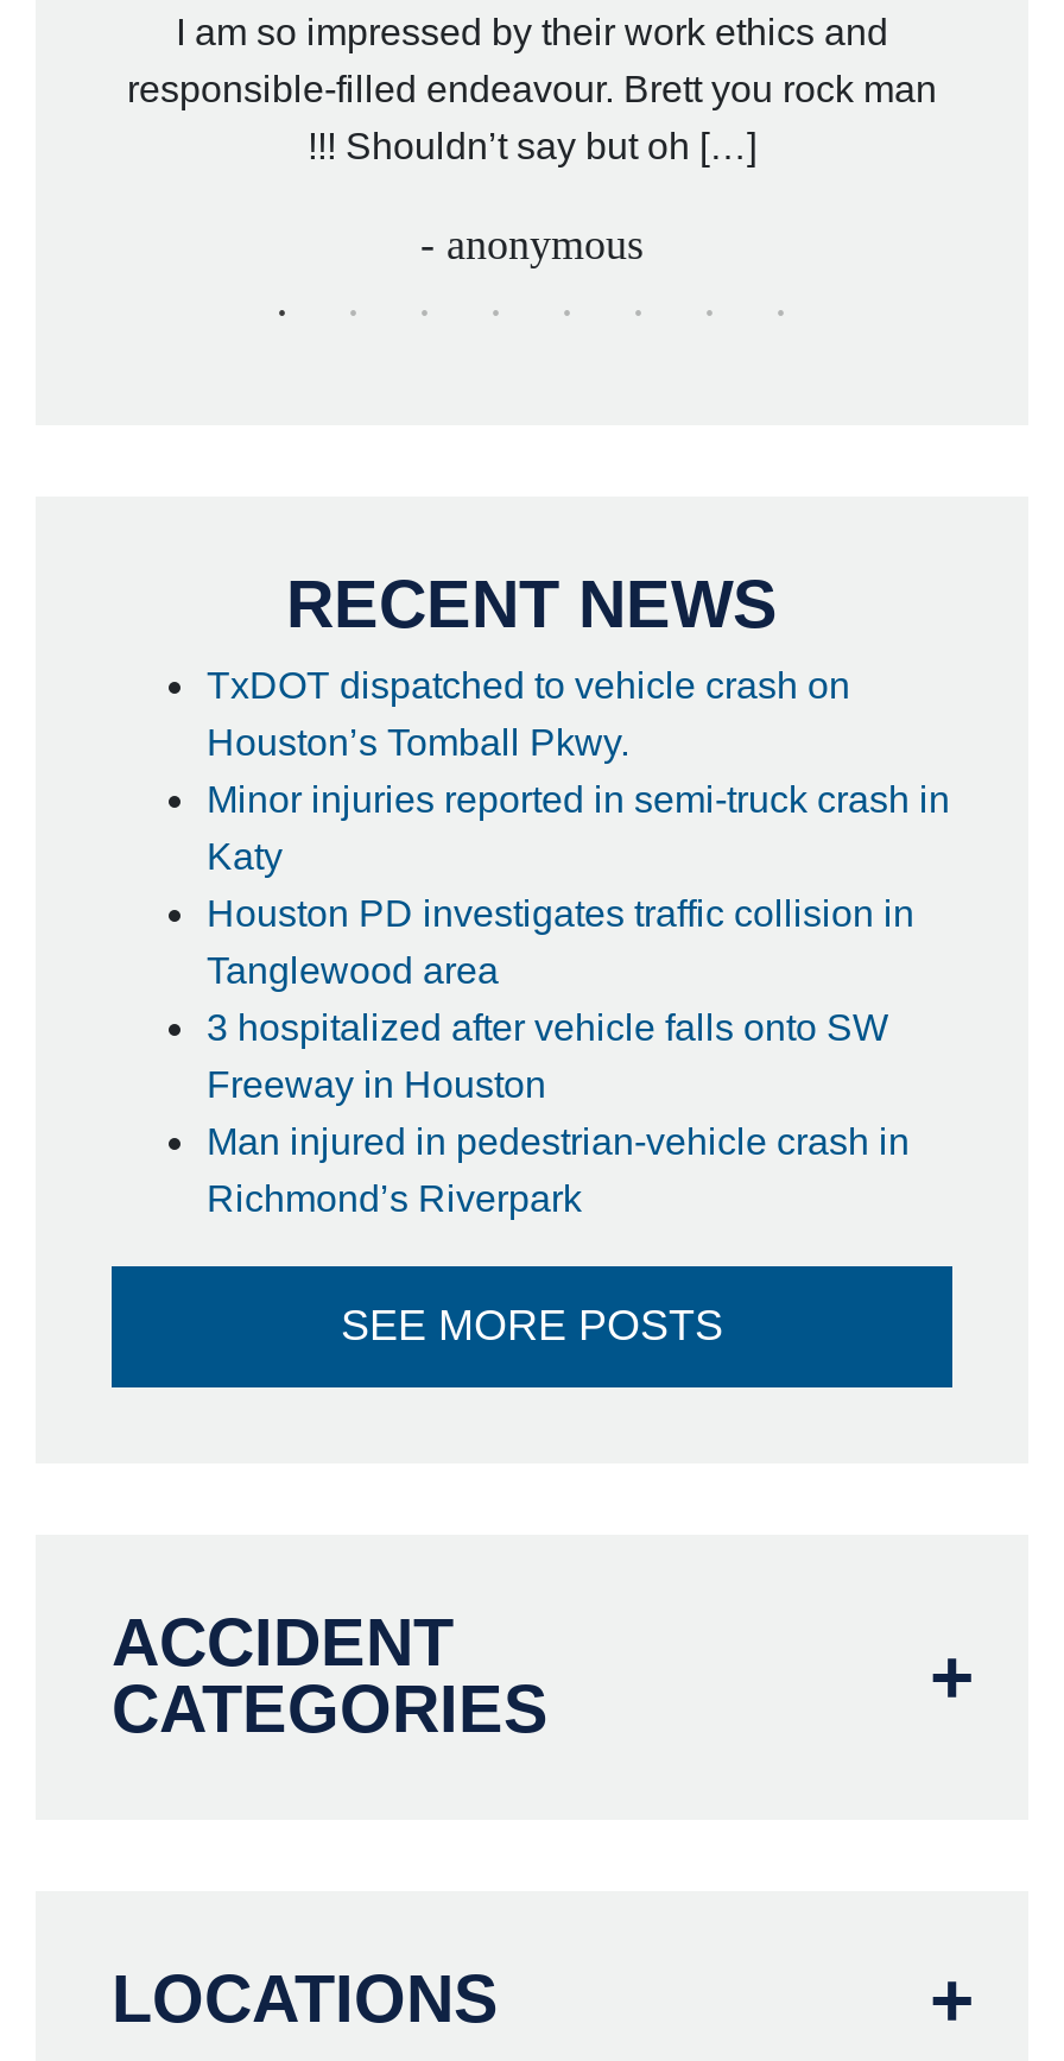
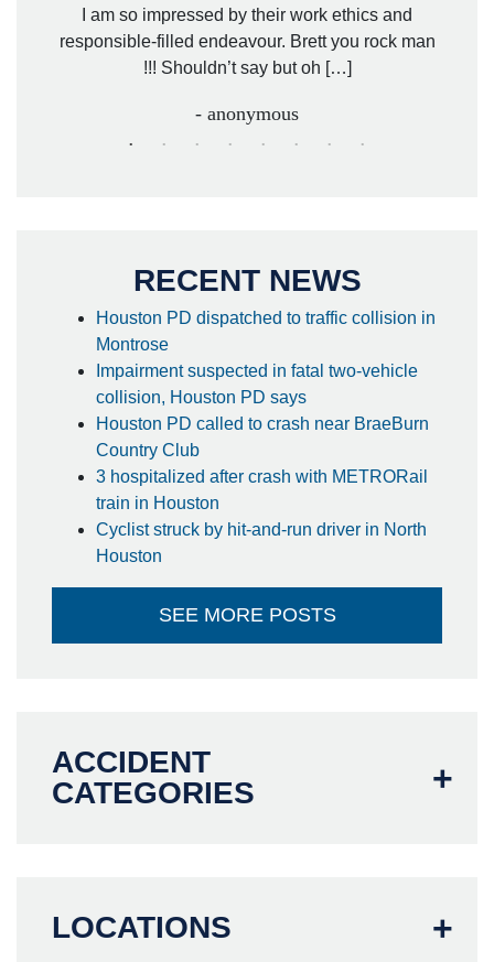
- TxDOT dispatched to vehicle crash on
- Houston’s Tomball Pkwy.
- Minor injuries reported in semi-truck crash in
- Katy
- Houston PD investigates traffic collision in
- Tanglewood area
- 3 hospitalized after vehicle falls onto SW
- Freeway in Houston
- Man injured in pedestrian-vehicle crash in
- Richmond’s Riverpark
+ Houston PD dispatched to traffic collision in
+ Montrose
+ Impairment suspected in fatal two-vehicle
+ collision, Houston PD says
+ Houston PD called to crash near BraeBurn
+ Country Club
+ 3 hospitalized after crash with METRORail
+ train in Houston
+ Cyclist struck by hit-and-run driver in North
+ Houston
